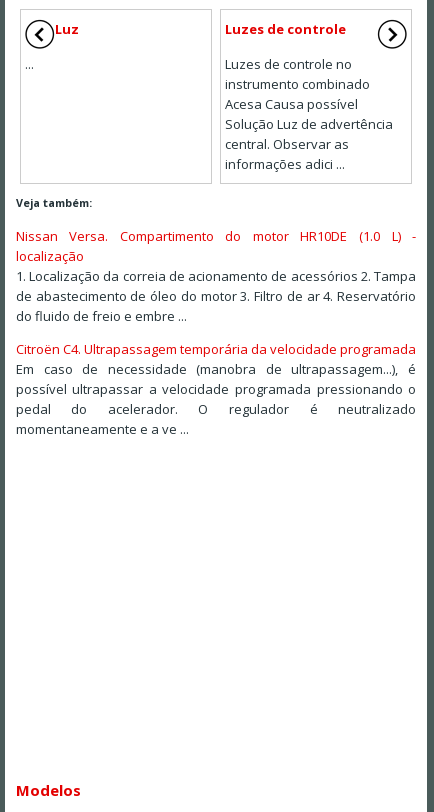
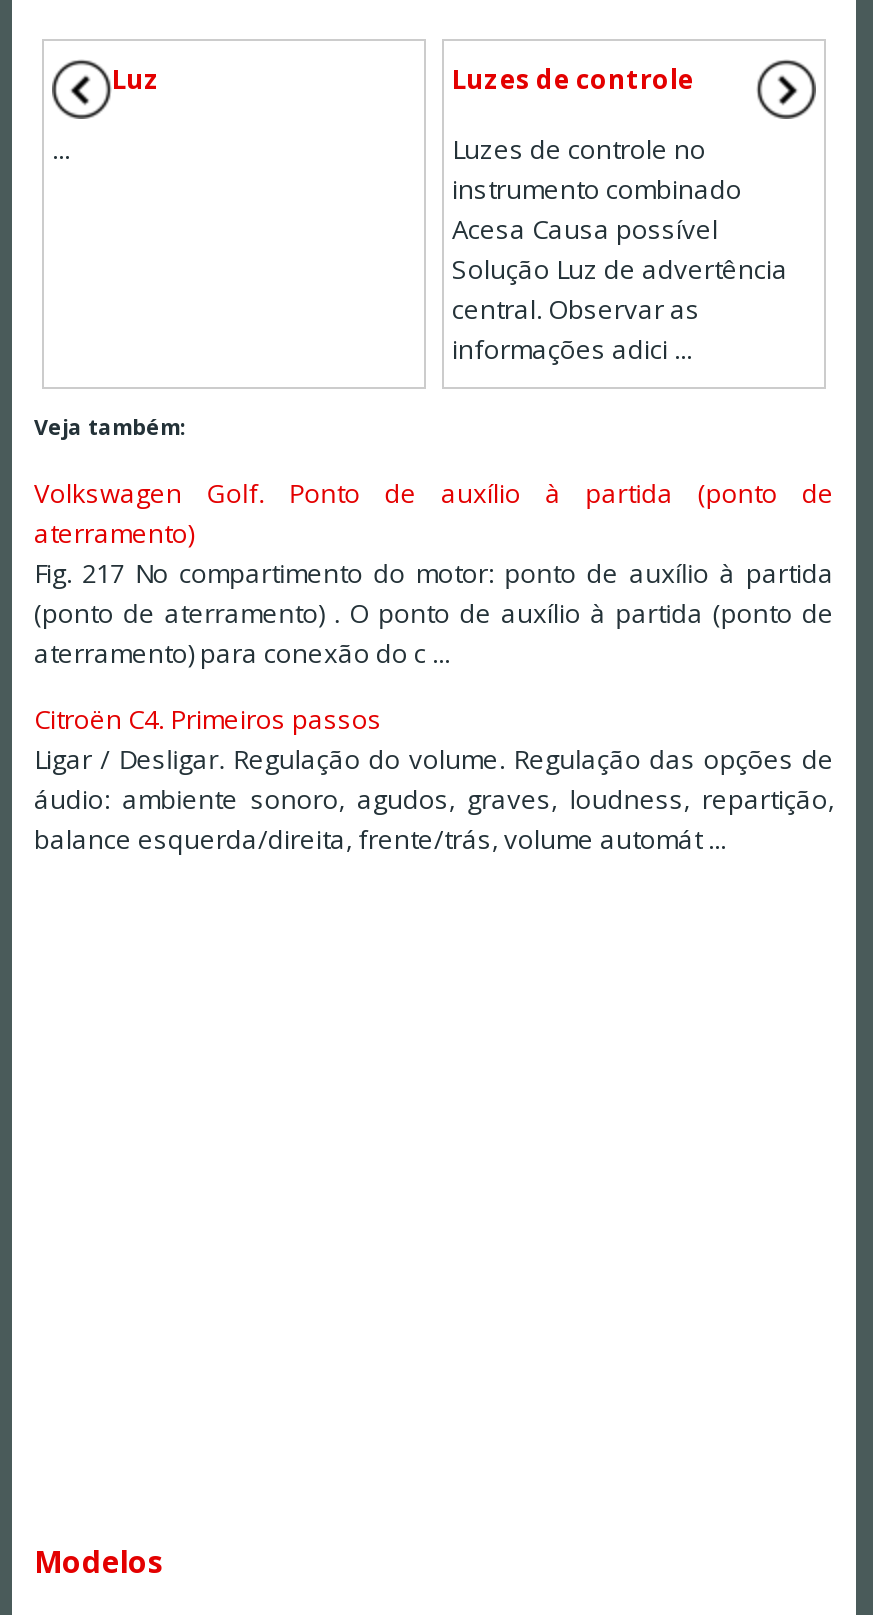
- Nissan Versa. Compartimento do motor HR10DE (1.0 L) -
- localização
- 1. Localização da correia de acionamento de acessórios 2. Tampa
- de abastecimento de óleo do motor 3. Filtro de ar 4. Reservatório
- do fluido de freio e embre ...
+ Volkswagen Golf. Ponto de auxílio à partida (ponto de
+ aterramento)
+ Fig. 217 No compartimento do motor: ponto de auxílio à partida
+ (ponto de aterramento) . O ponto de auxílio à partida (ponto de
+ aterramento) para conexão do c ...

- Citroën C4. Ultrapassagem temporária da velocidade programada
- Em caso de necessidade (manobra de ultrapassagem...), é
- possível ultrapassar a velocidade programada pressionando o
- pedal do acelerador. O regulador é neutralizado
- momentaneamente e a ve ...
+ Citroën C4. Primeiros passos
+ Ligar / Desligar. Regulação do volume. Regulação das opções de
+ áudio: ambiente sonoro, agudos, graves, loudness, repartição,
+ balance esquerda/direita, frente/trás, volume automát ...
